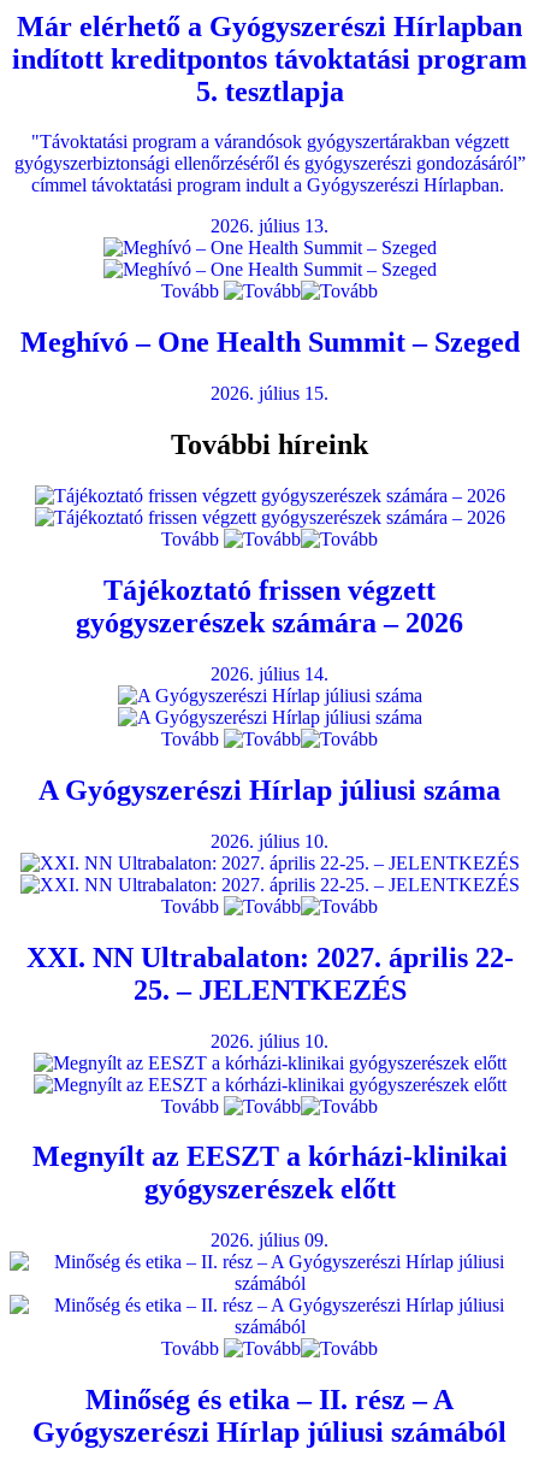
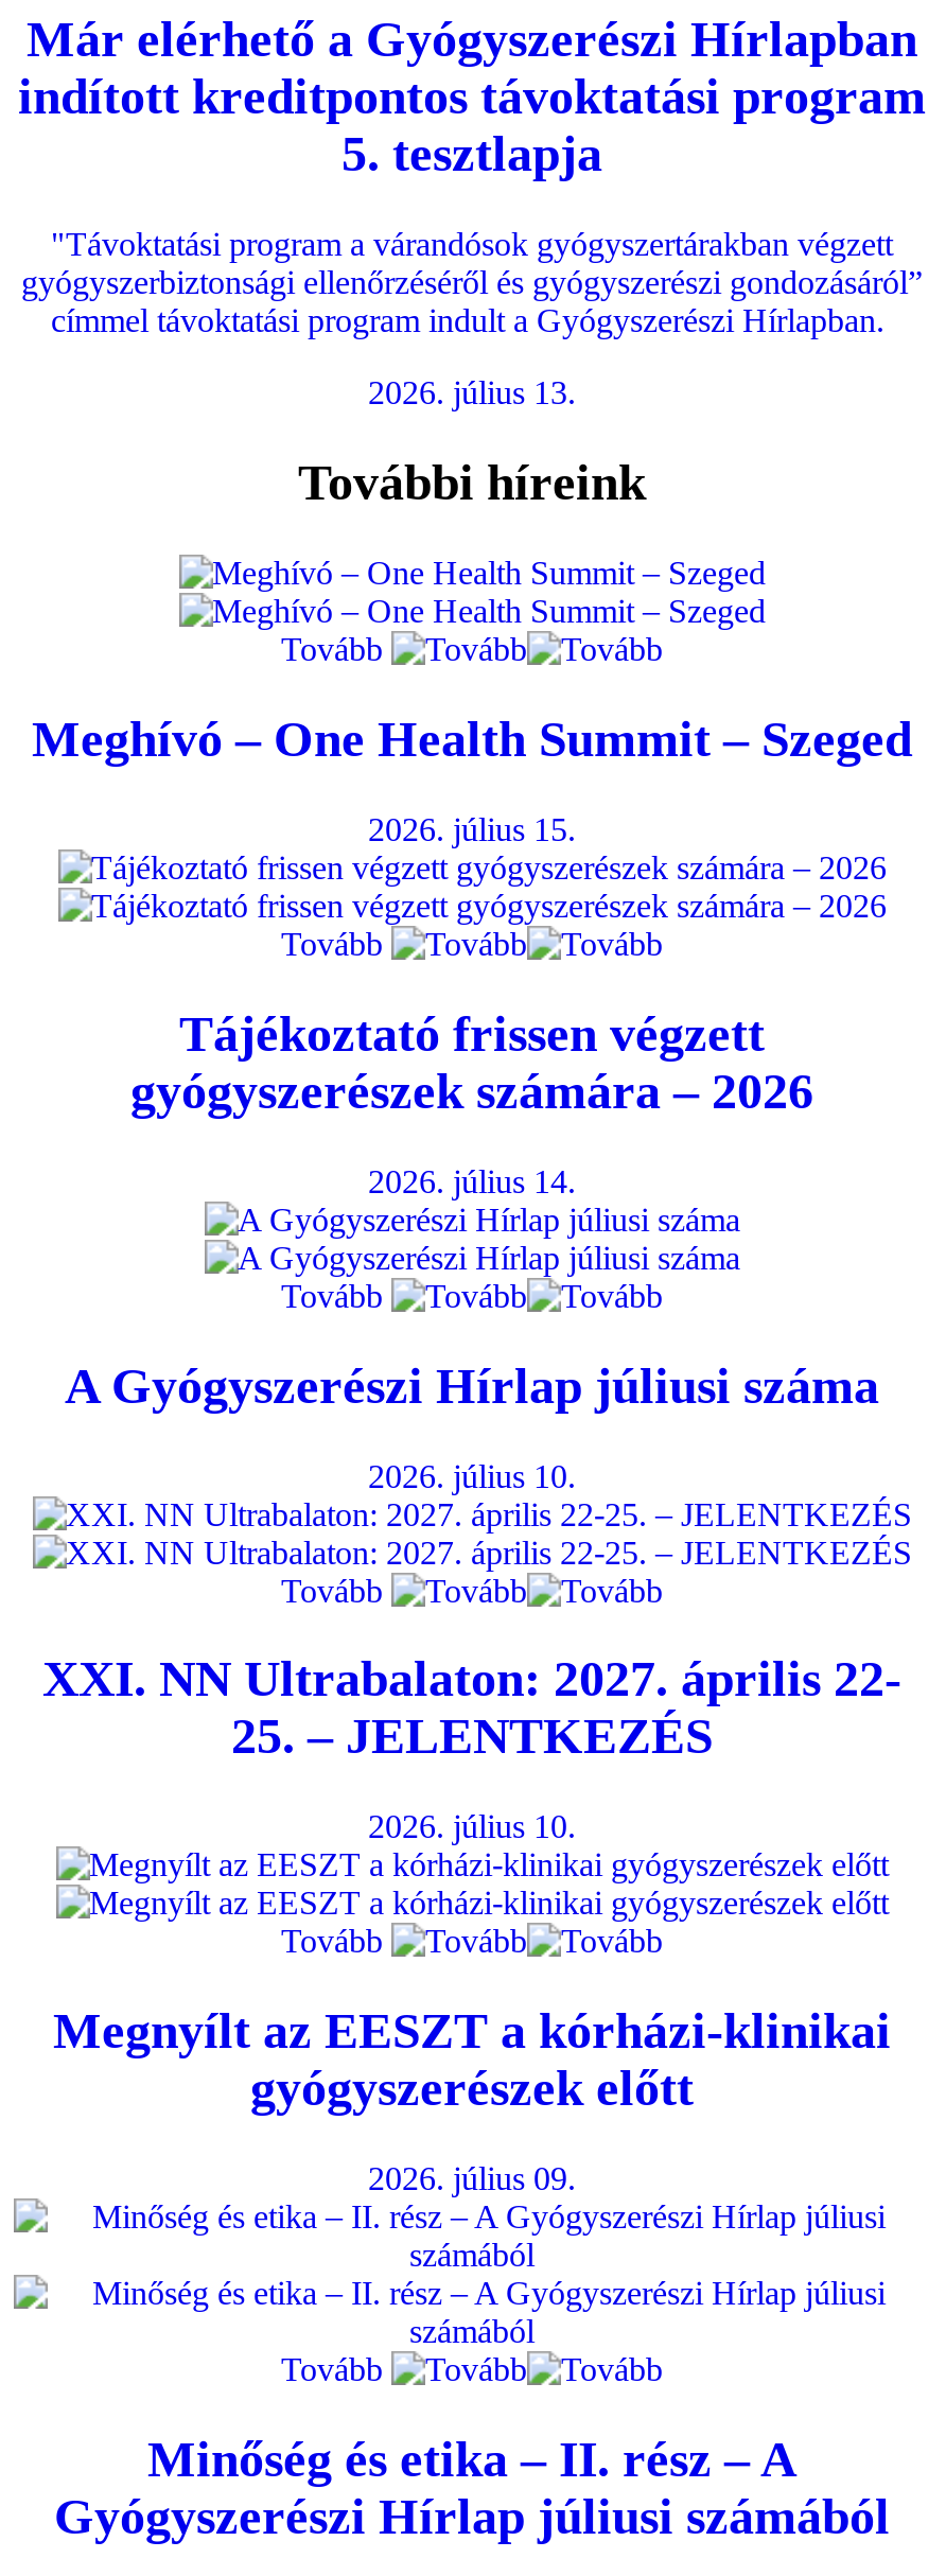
moved down: [image] | Tovább | Meghívó – One Health Summit – Szeged | 2026. július 15.

moved up: További híreink
